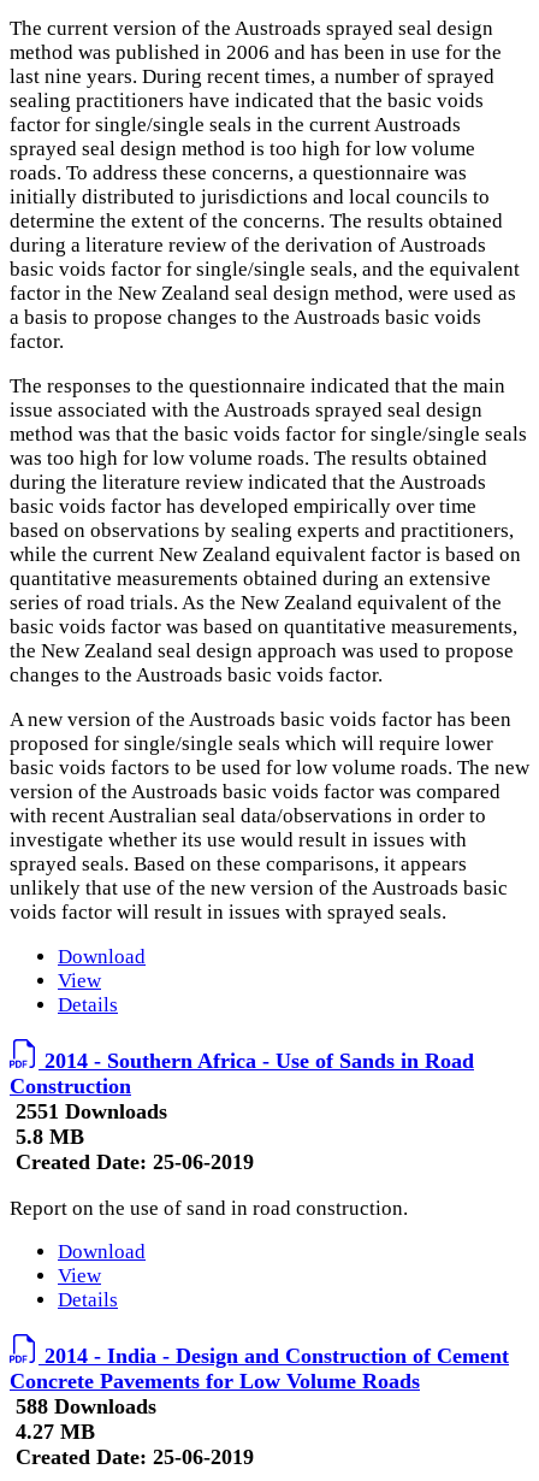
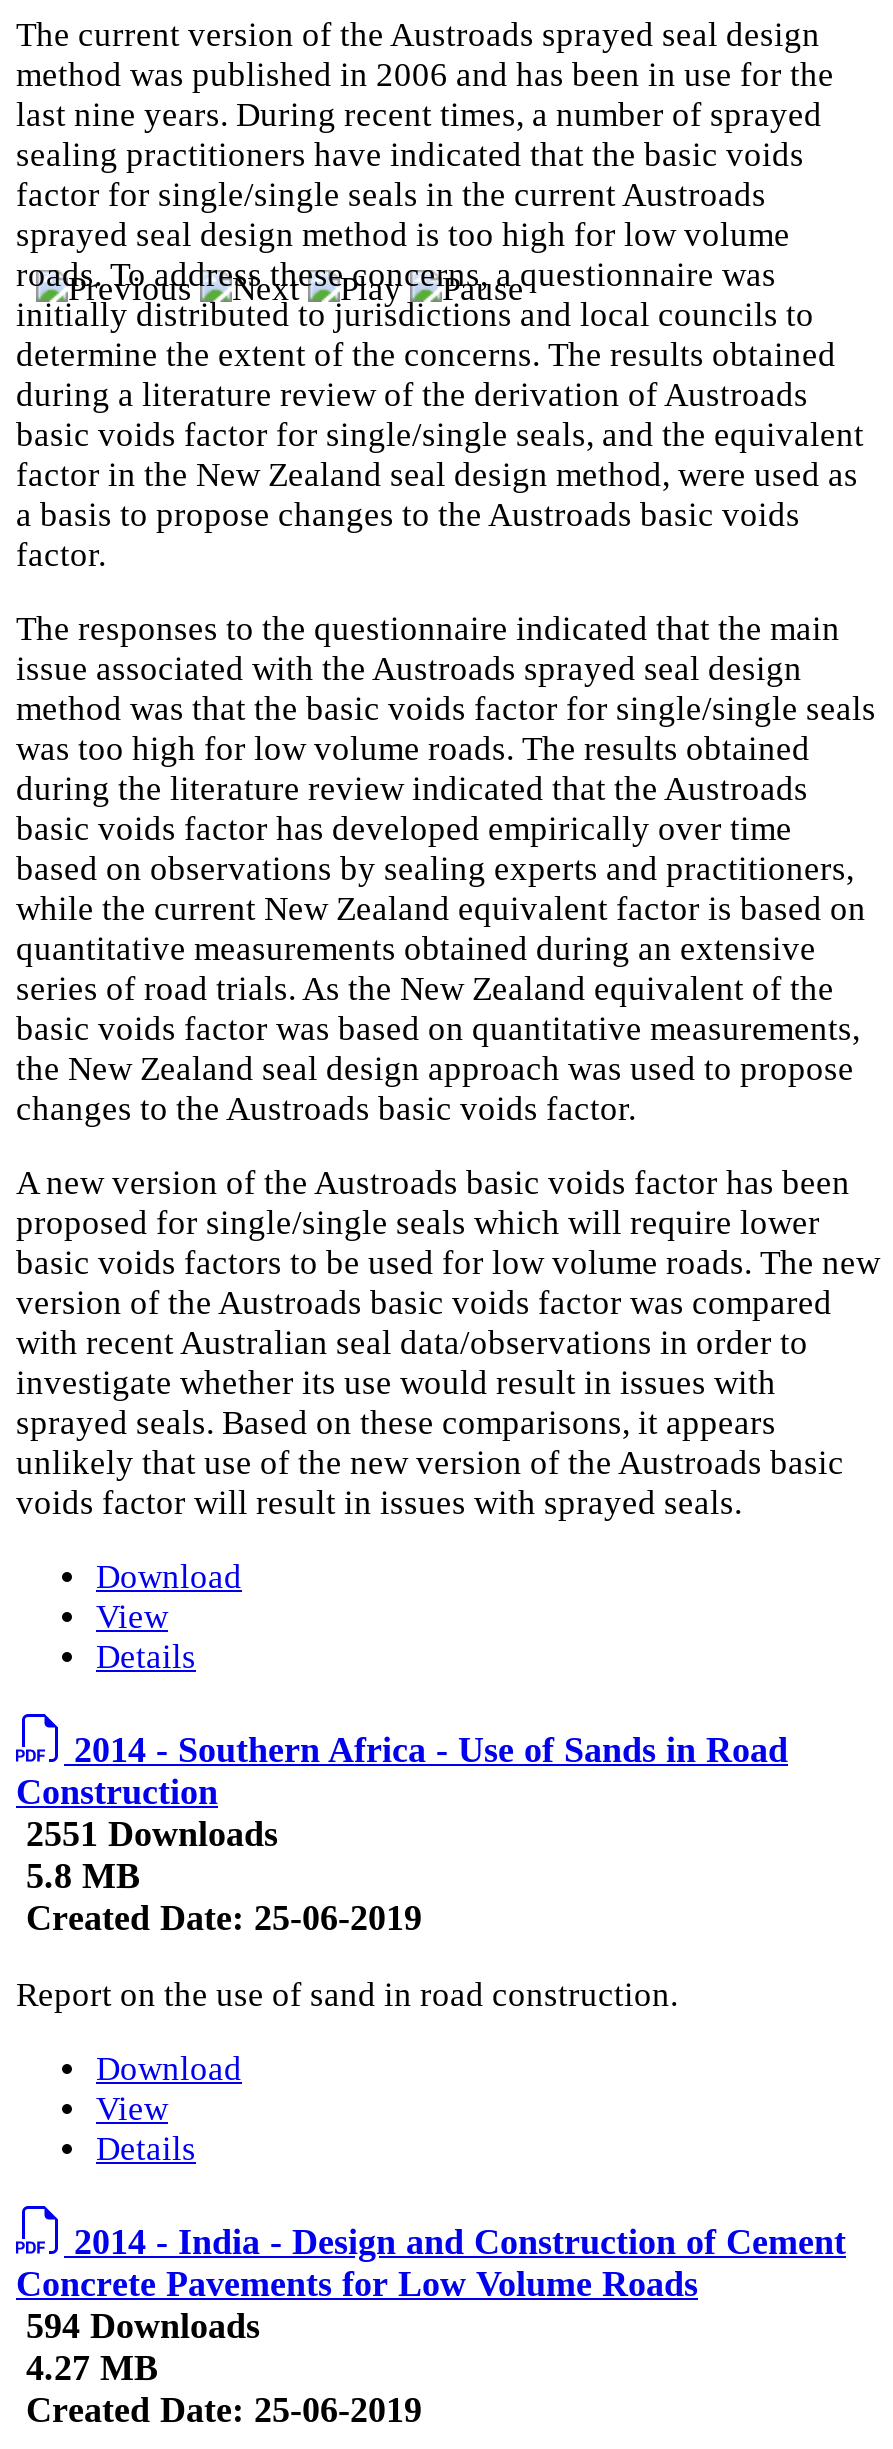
- 588 Downloads
+ 594 Downloads
